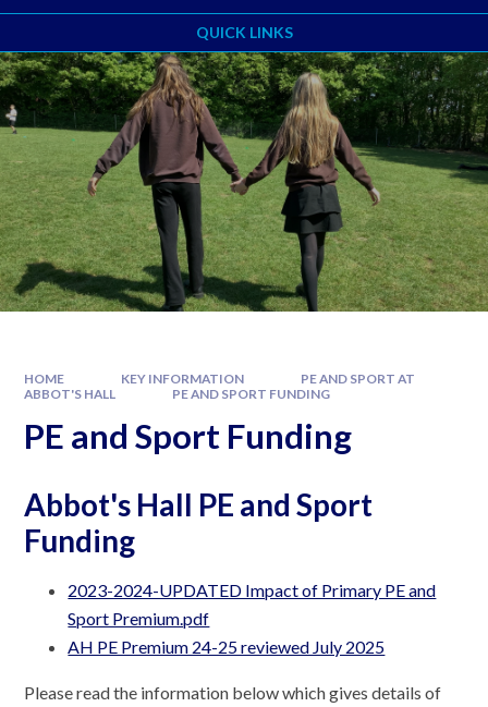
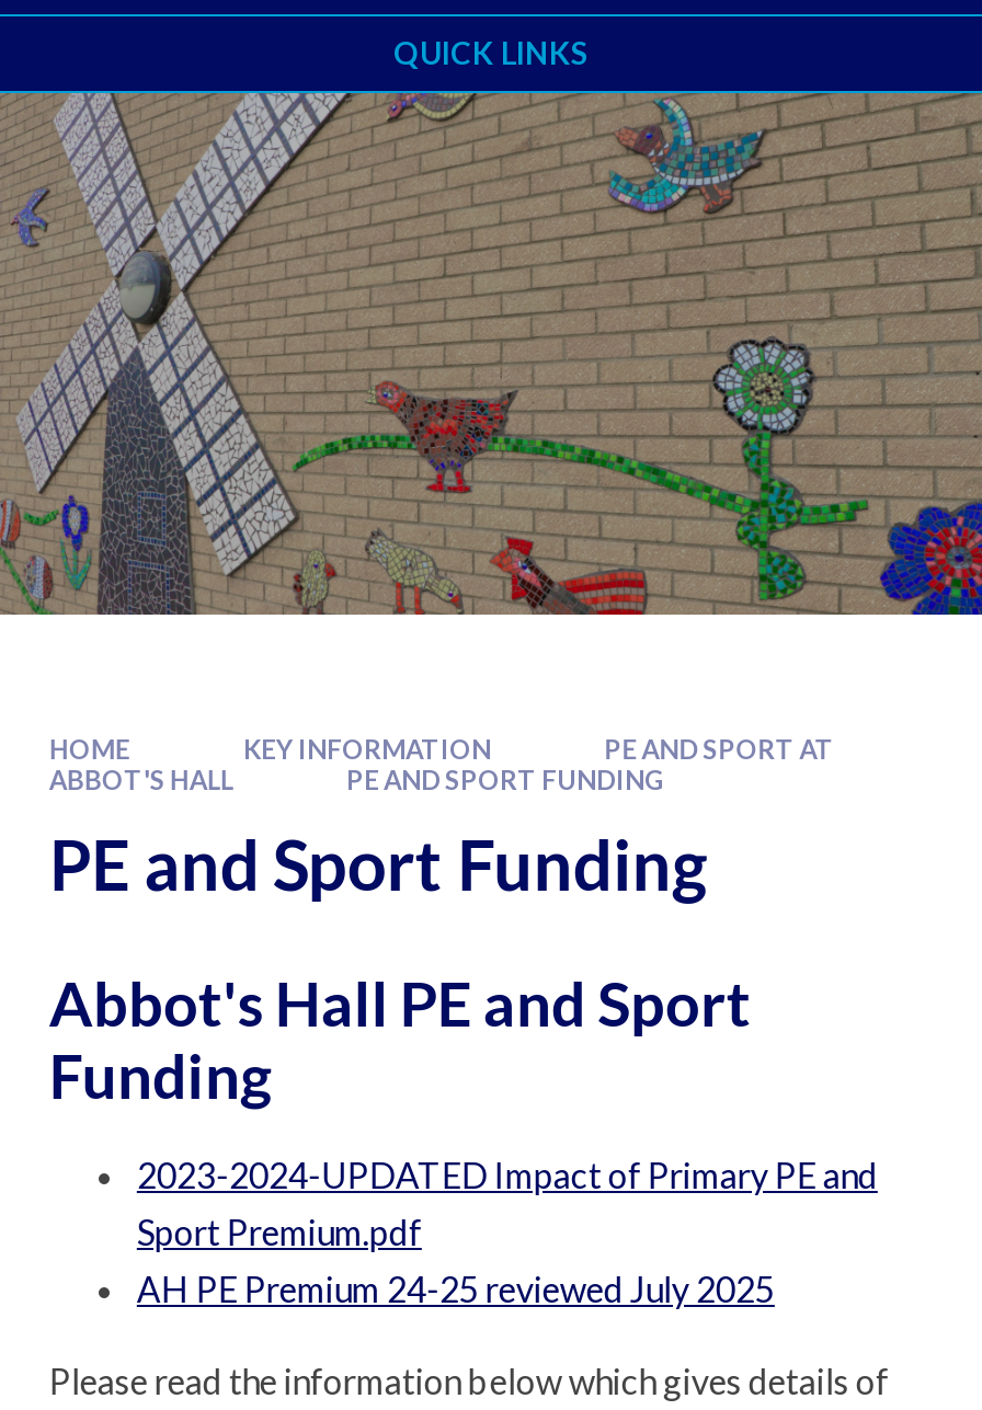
- [image]
+ [image]
